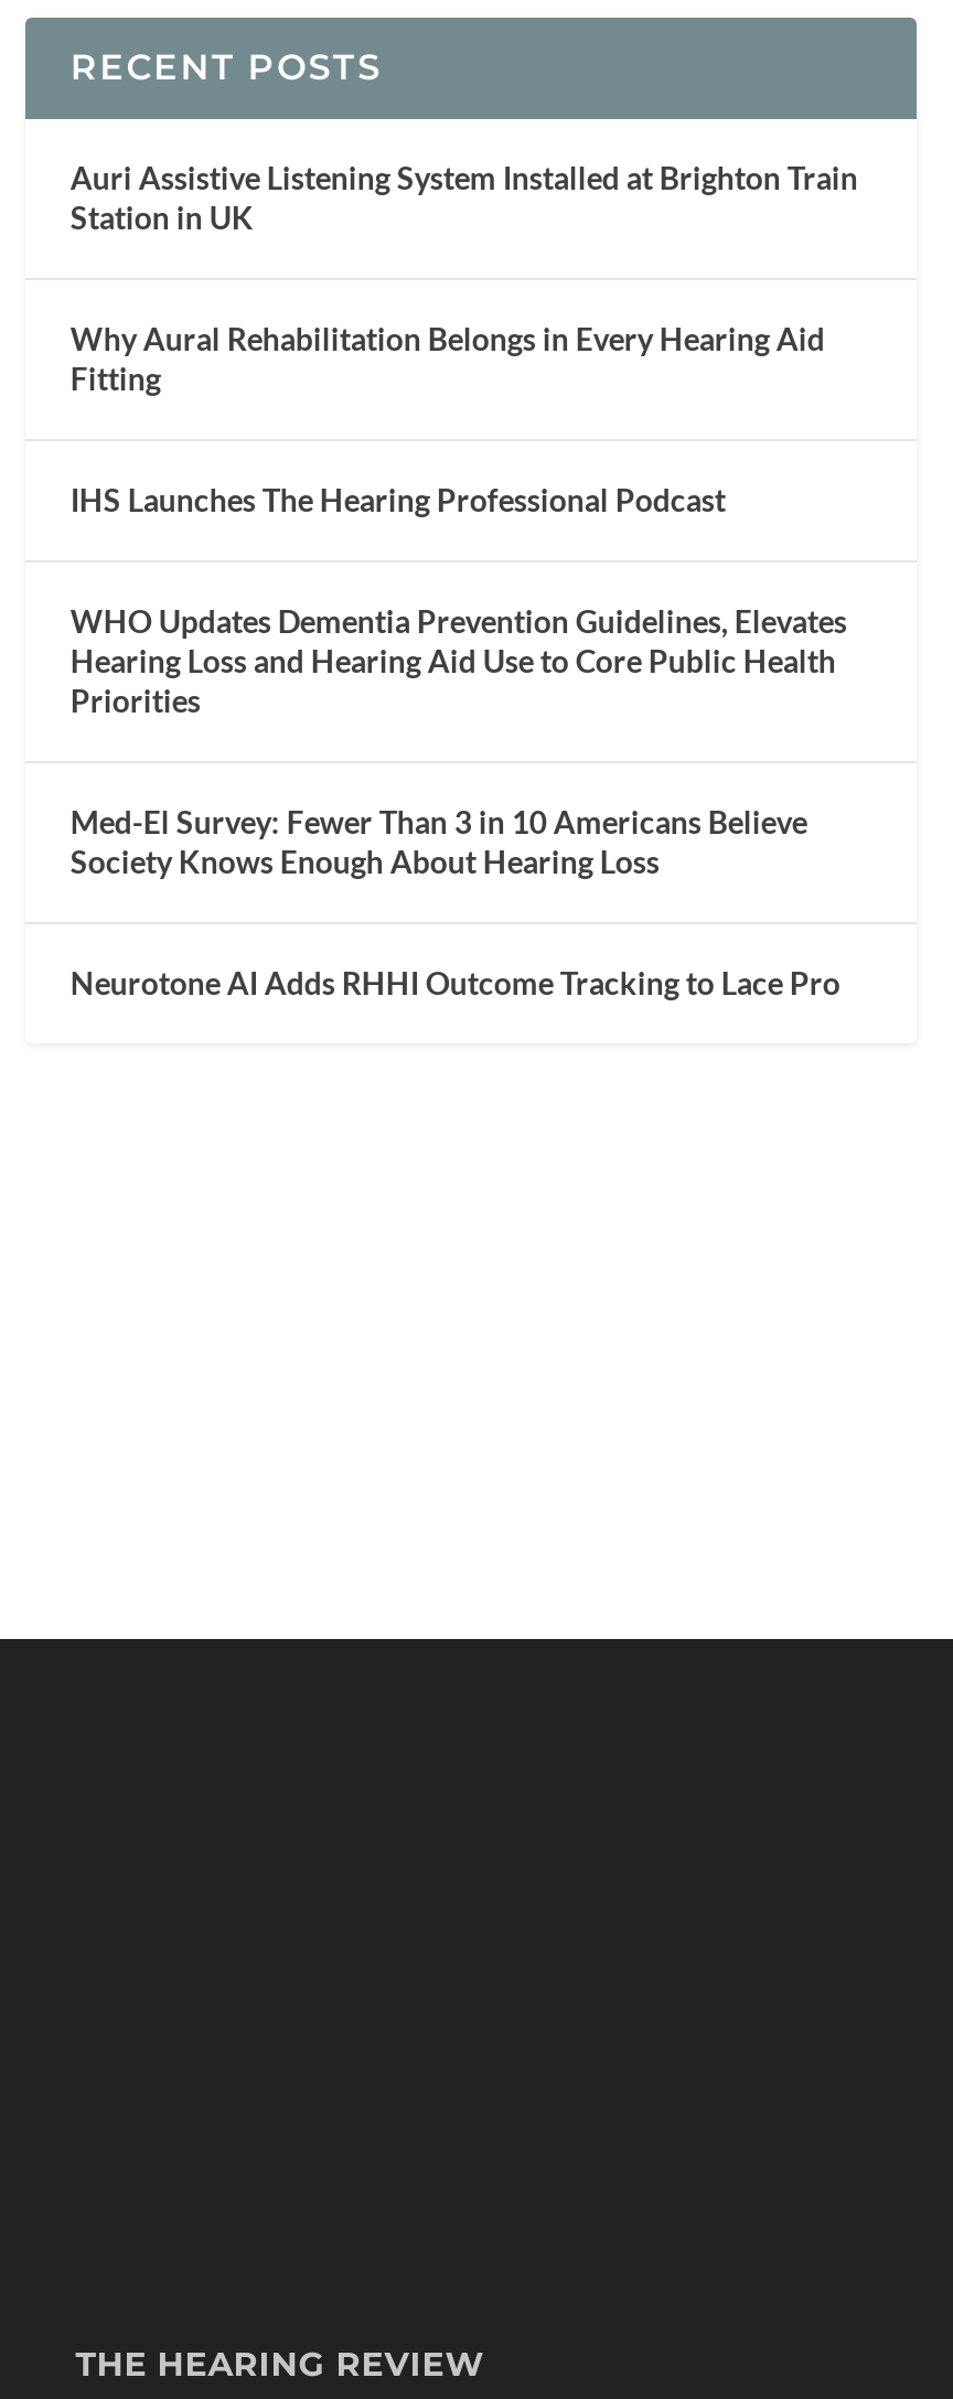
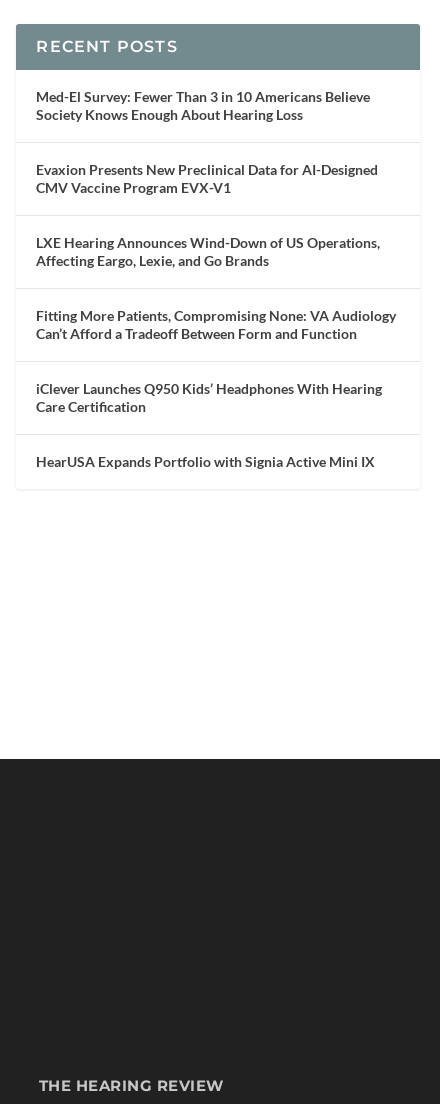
- Auri Assistive Listening System Installed at Brighton Train
- Station in UK
- Why Aural Rehabilitation Belongs in Every Hearing Aid
- Fitting
- IHS Launches The Hearing Professional Podcast
- WHO Updates Dementia Prevention Guidelines, Elevates
- Hearing Loss and Hearing Aid Use to Core Public Health
- Priorities

moved up: Med-El Survey: Fewer Than 3 in 10 Americans Believe | Society Knows Enough About Hearing Loss

- Neurotone AI Adds RHHI Outcome Tracking to Lace Pro
+ Evaxion Presents New Preclinical Data for AI-Designed
+ CMV Vaccine Program EVX-V1
+ LXE Hearing Announces Wind-Down of US Operations,
+ Affecting Eargo, Lexie, and Go Brands
+ Fitting More Patients, Compromising None: VA Audiology
+ Can’t Afford a Tradeoff Between Form and Function
+ iClever Launches Q950 Kids’ Headphones With Hearing
+ Care Certification
+ HearUSA Expands Portfolio with Signia Active Mini IX
